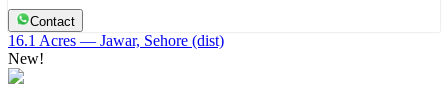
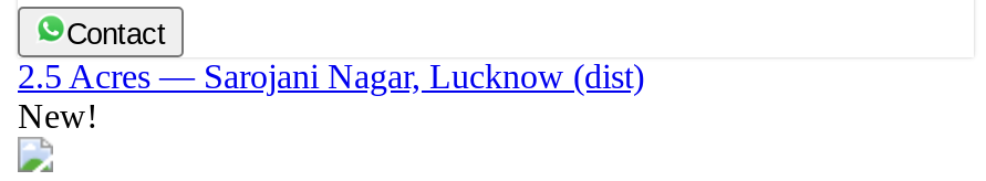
- 16.1 Acres— Jawar, Sehore (dist)
+ 2.5 Acres— Sarojani Nagar, Lucknow (dist)
